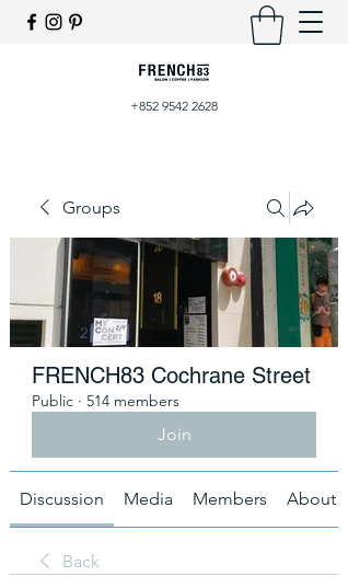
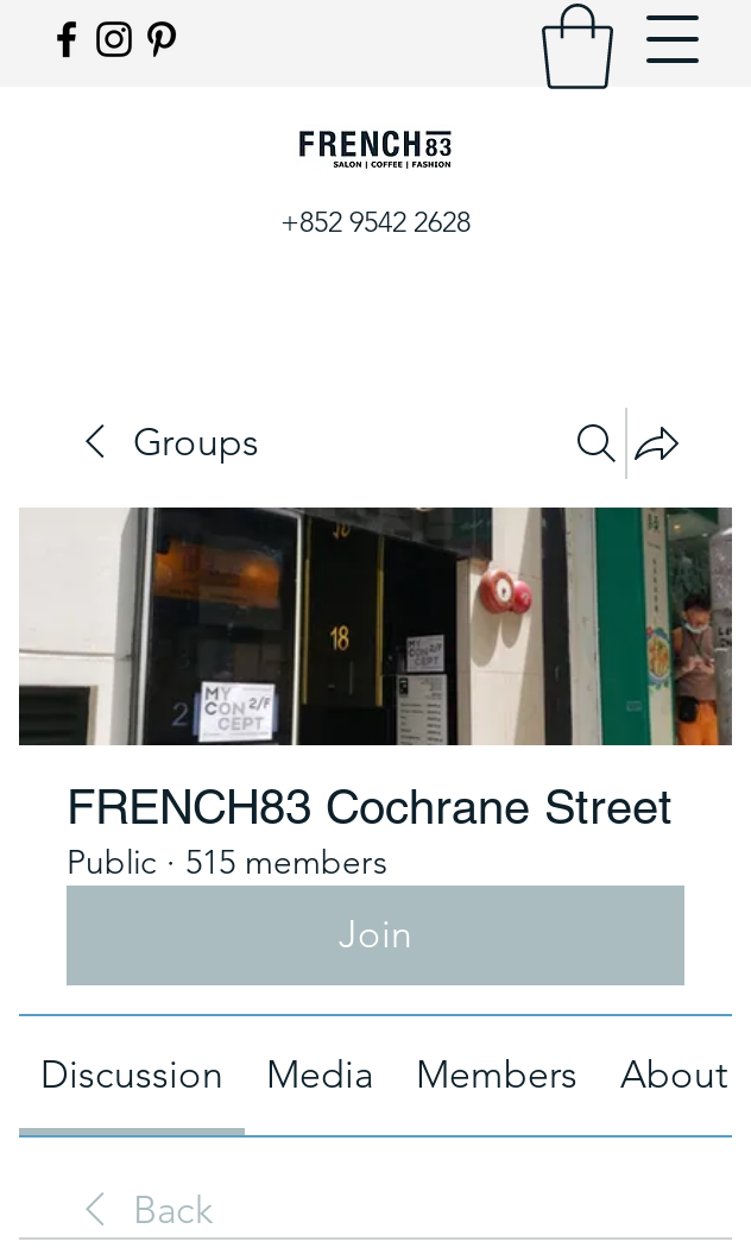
- Public · 514 members
+ Public · 515 members
